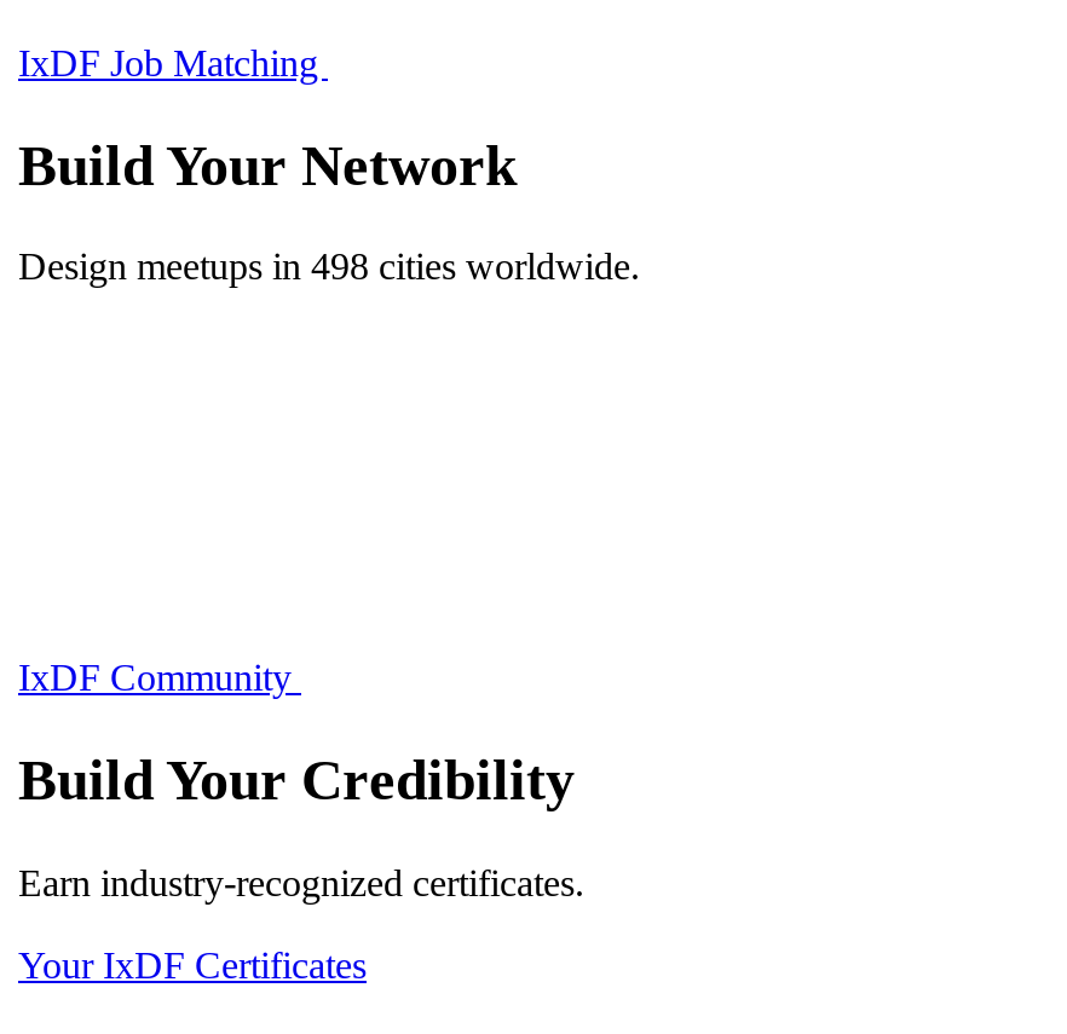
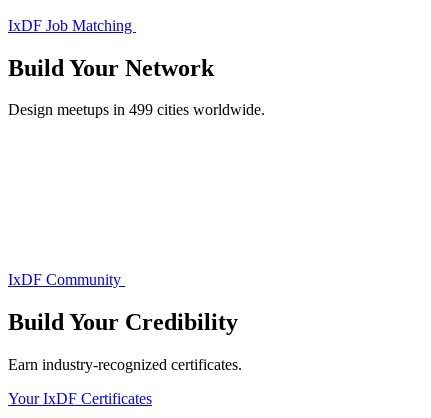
- Design meetups in 498 cities worldwide.
+ Design meetups in 499 cities worldwide.
